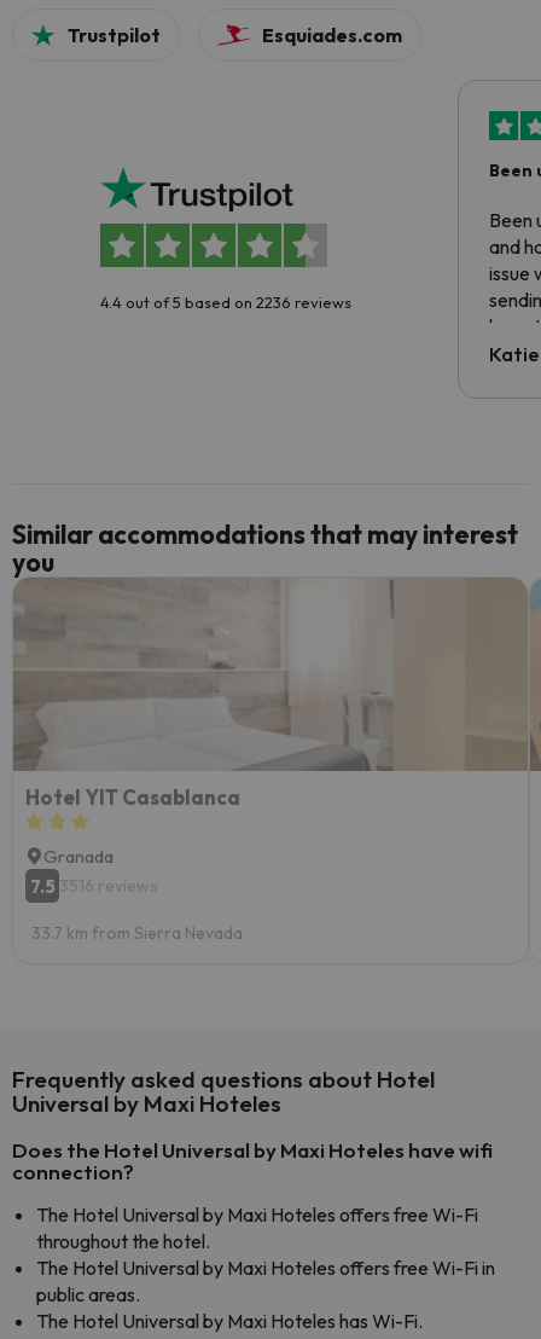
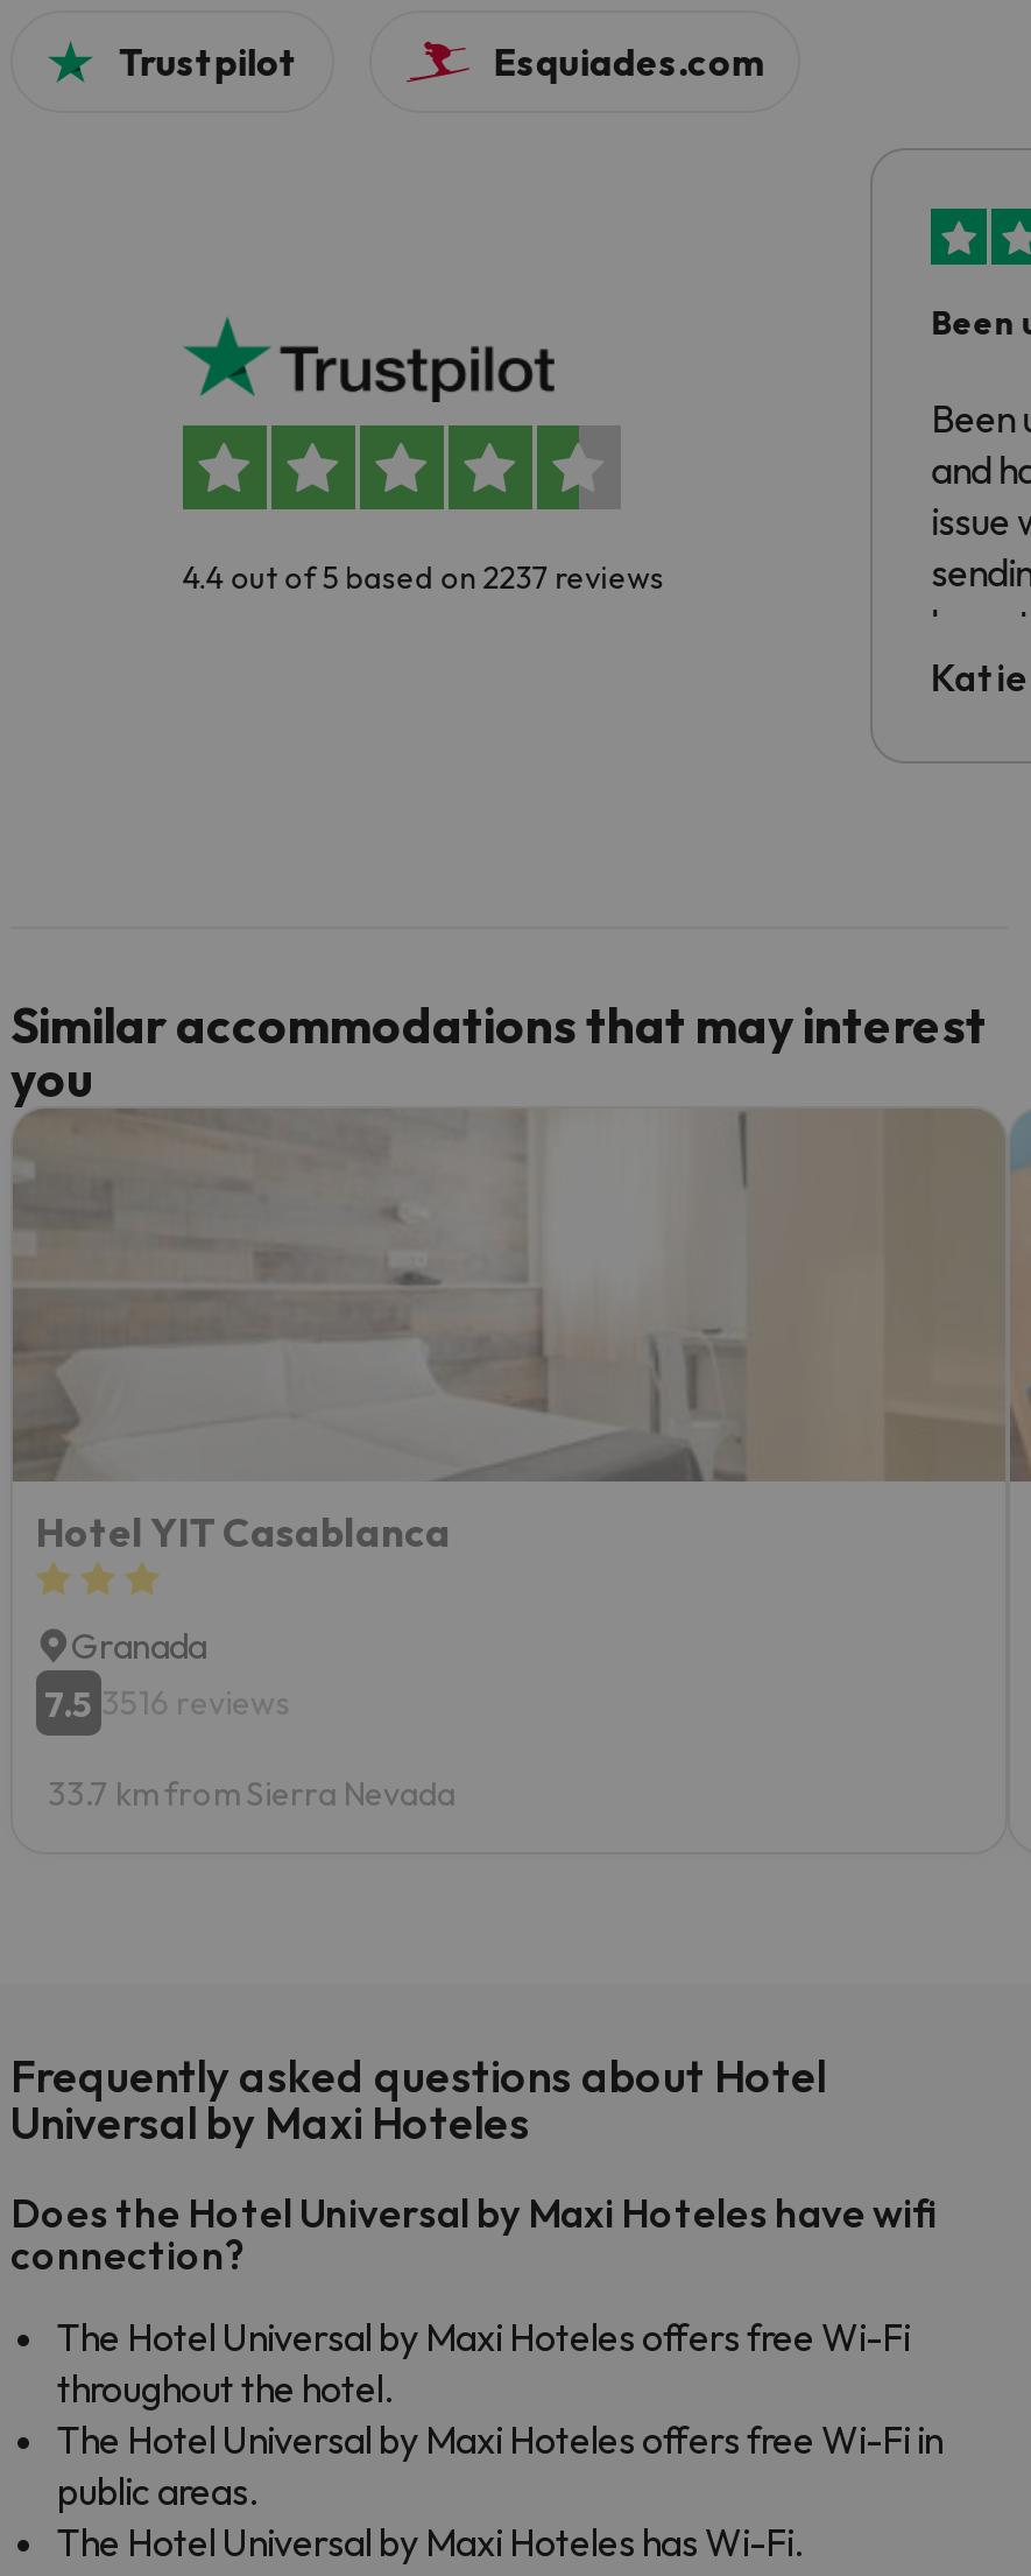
- 4.4 out of 5 based on 2236 reviews
+ 4.4 out of 5 based on 2237 reviews
